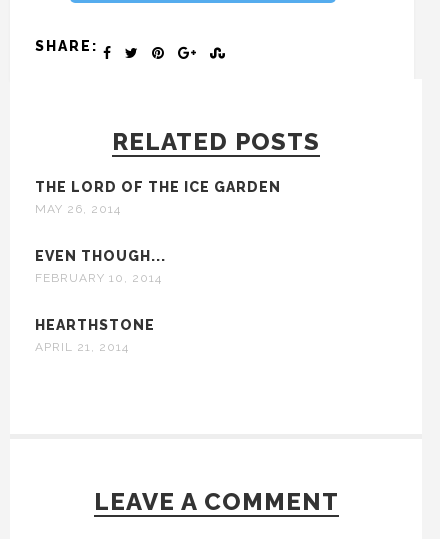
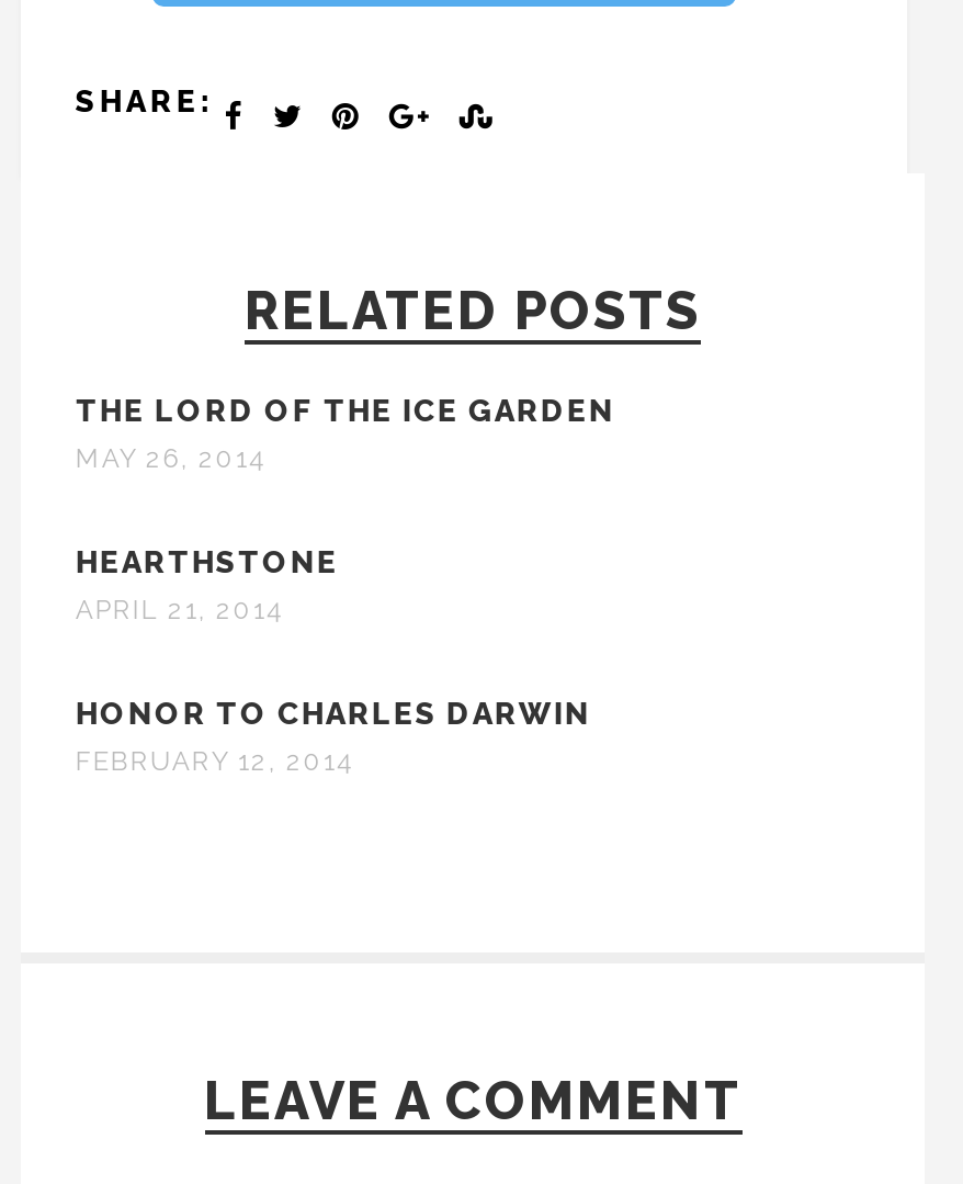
- EVEN THOUGH...
- FEBRUARY 10, 2014

moved up: HEARTHSTONE | APRIL 21, 2014

+ HONOR TO CHARLES DARWIN
+ FEBRUARY 12, 2014
